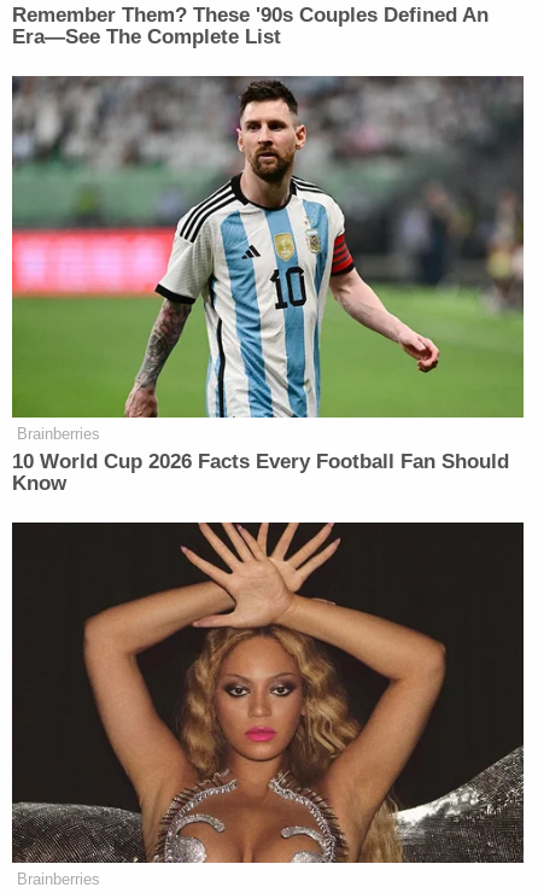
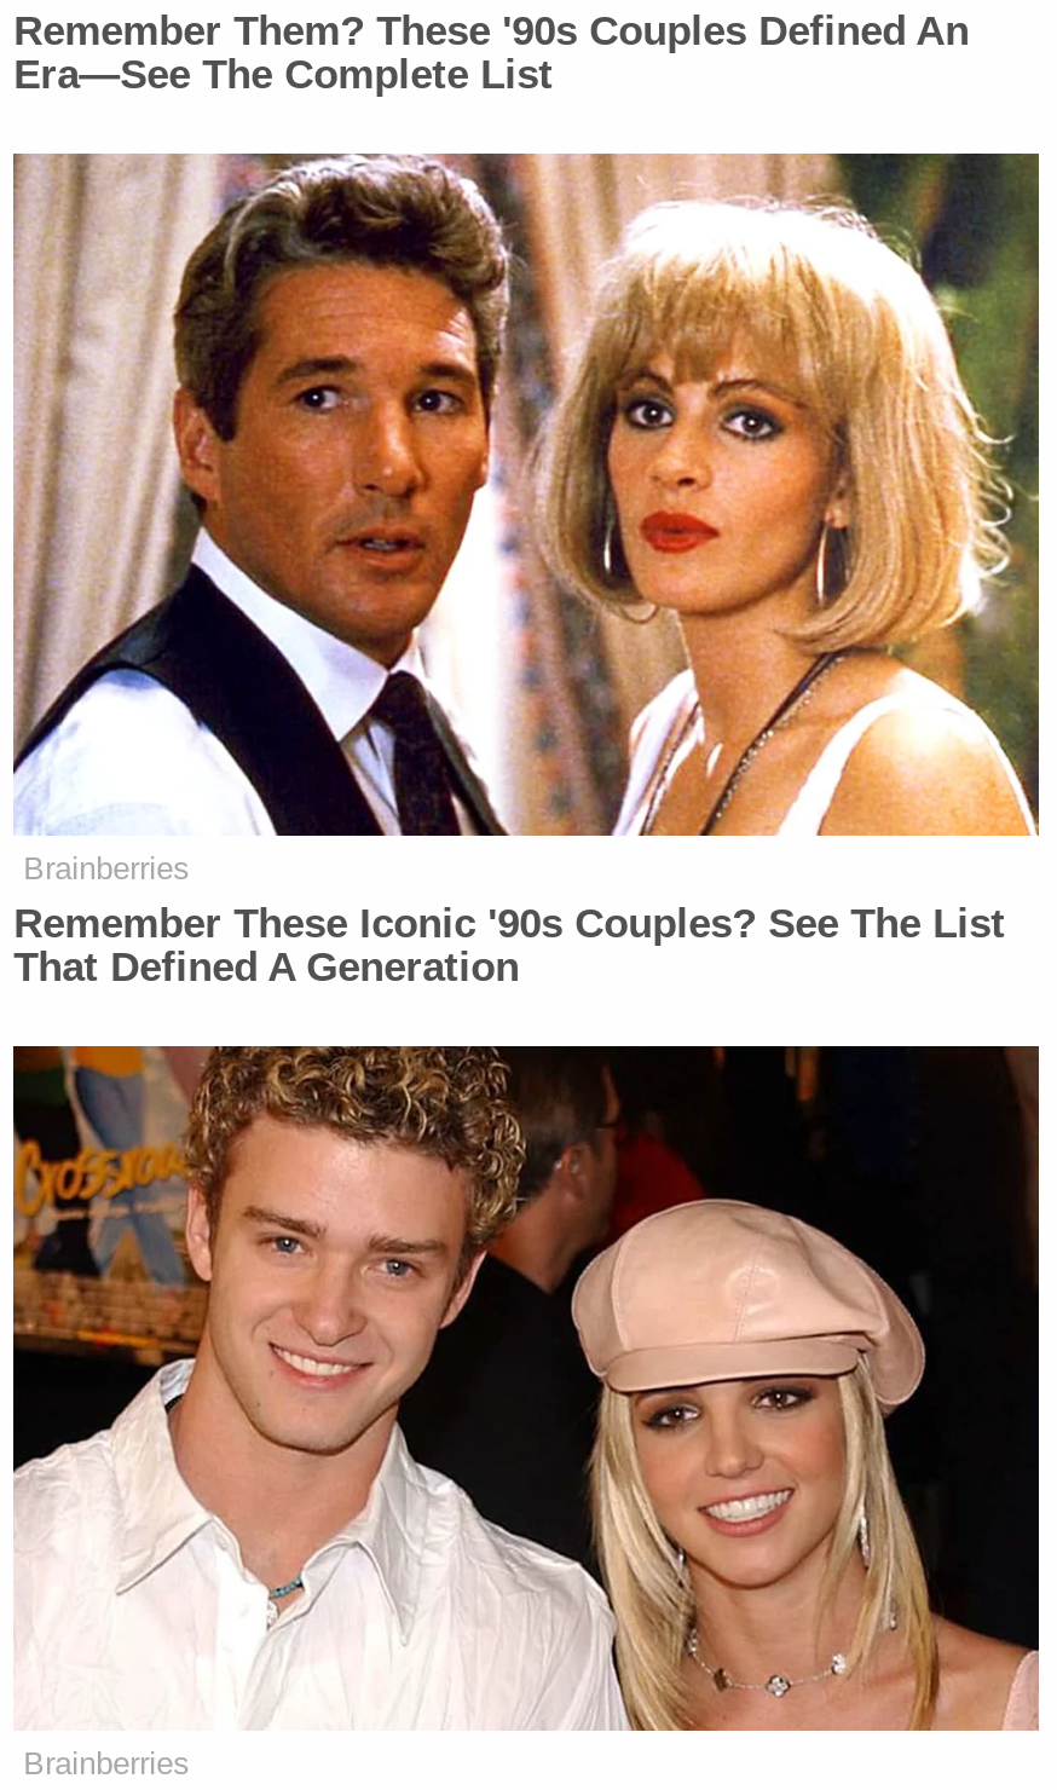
- [image]
- 10 World Cup 2026 Facts Every Football Fan Should
- Know
+ [image]
+ Remember These Iconic '90s Couples? See The List
+ That Defined A Generation

- [image]
+ [image]
